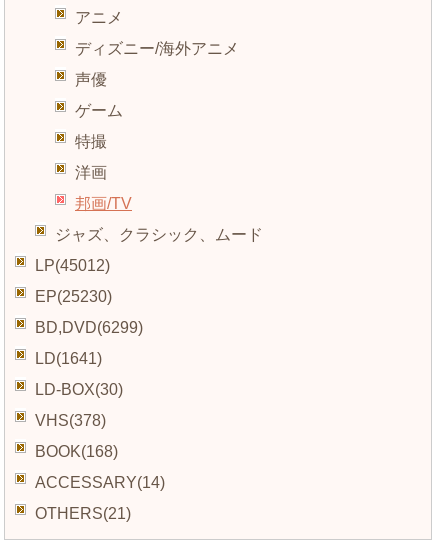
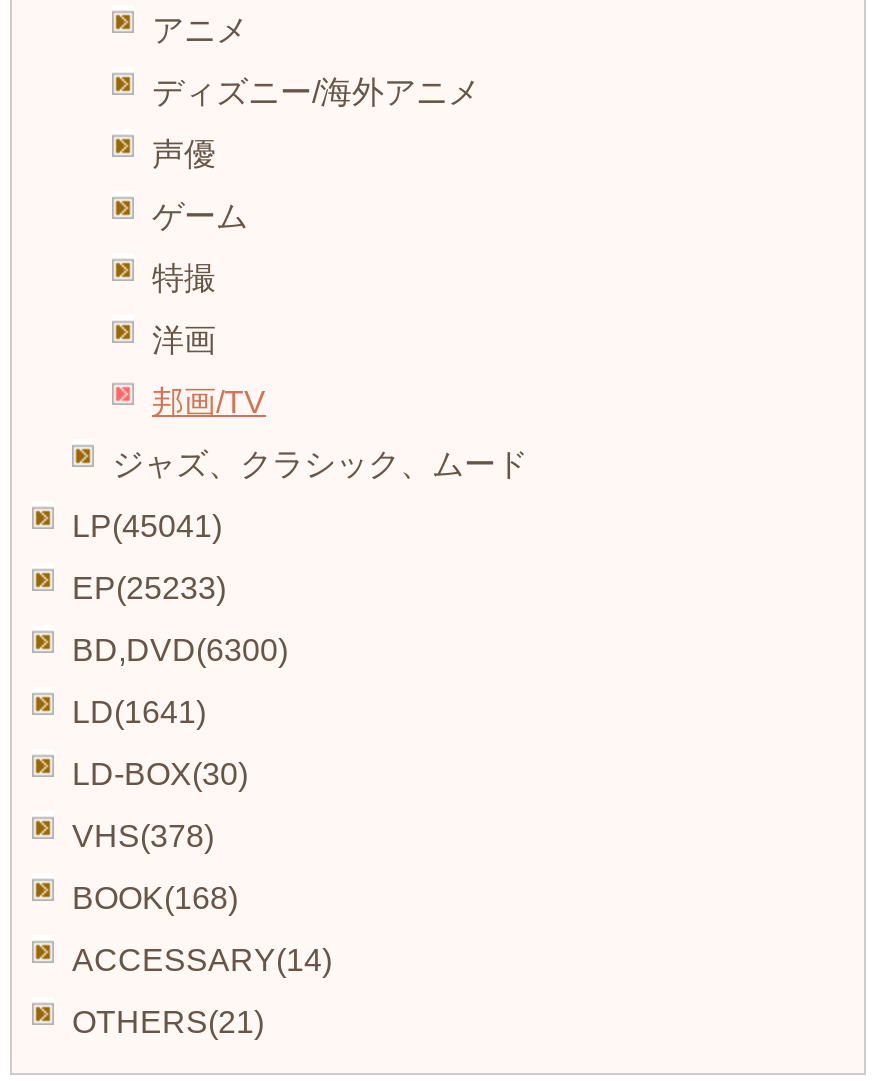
- LP(45012)
+ LP(45041)

- EP(25230)
+ EP(25233)

- BD,DVD(6299)
+ BD,DVD(6300)
